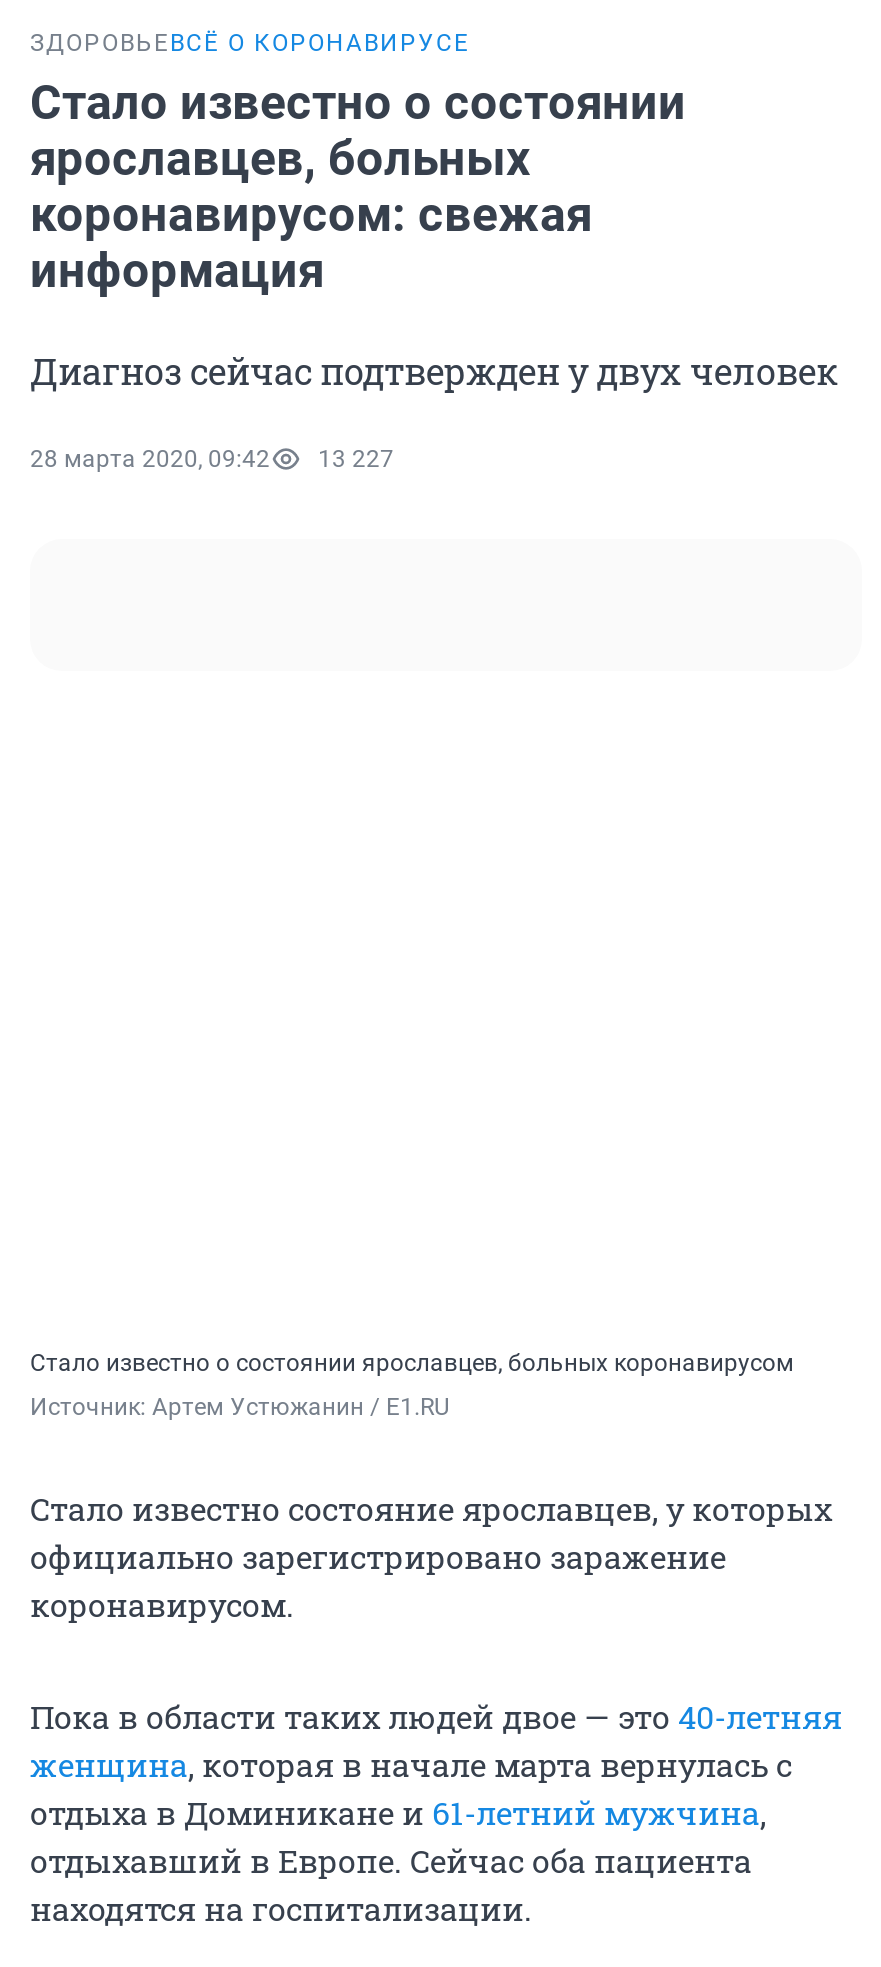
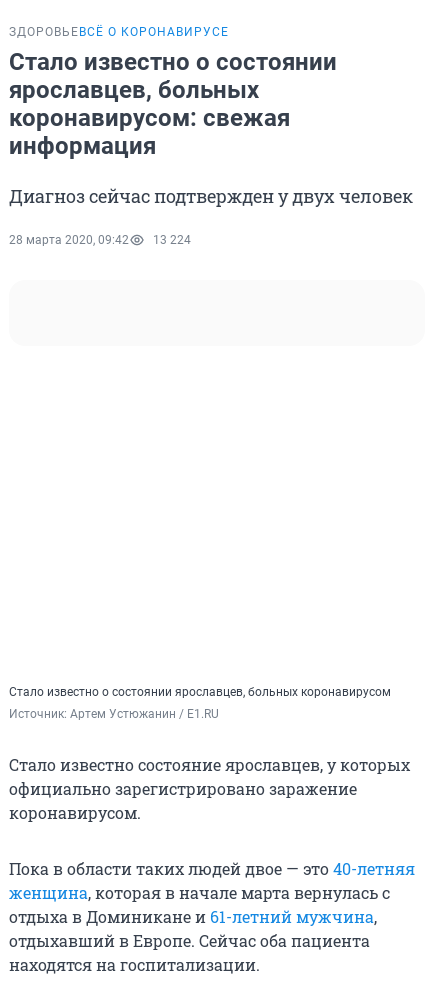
- 28 марта 2020, 09:42 13 227
+ 28 марта 2020, 09:42 13 224
